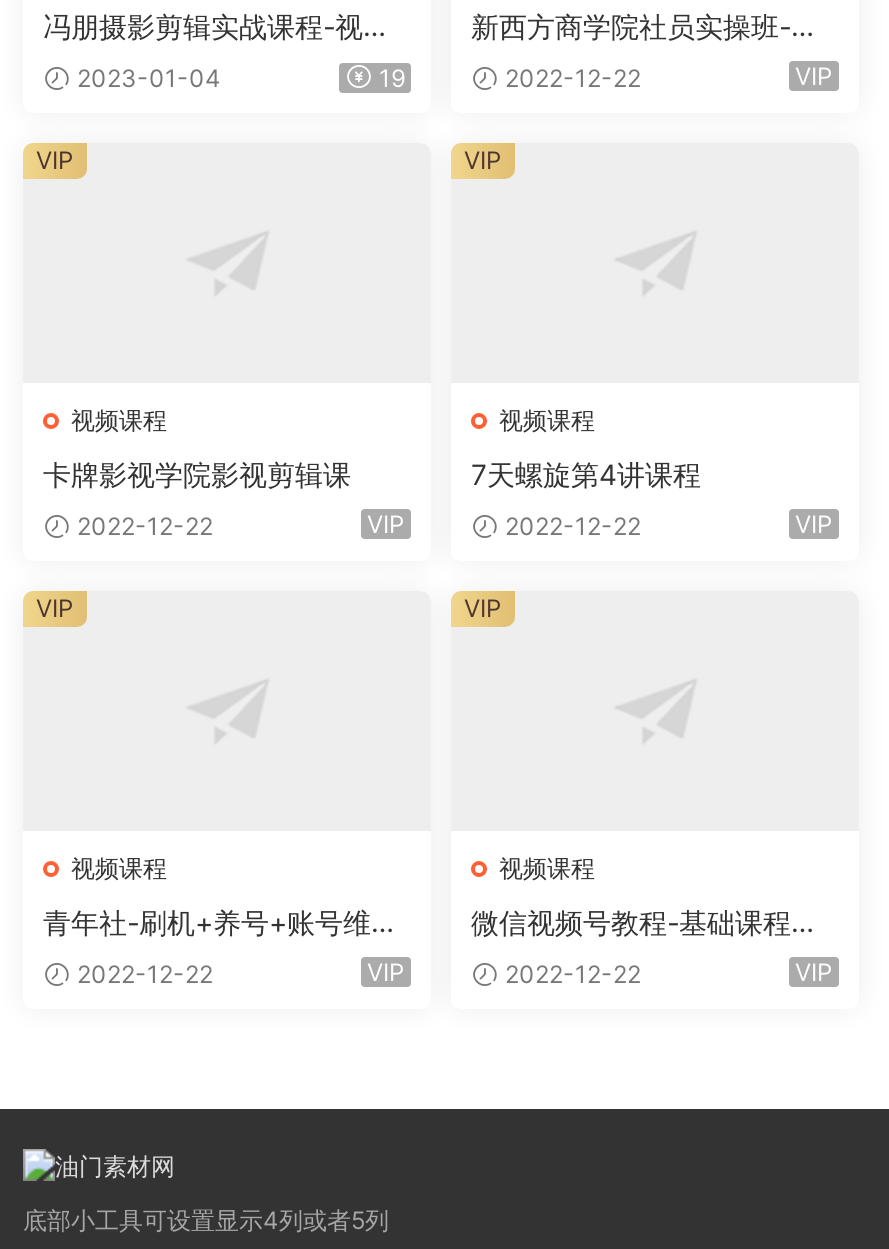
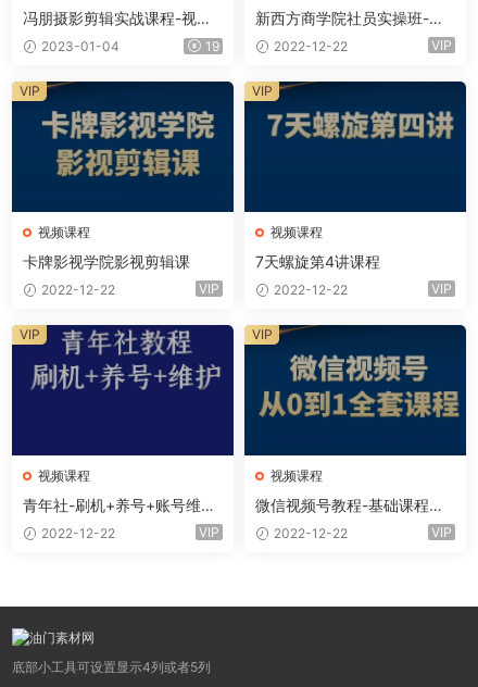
+ [image]

+ [image]

+ [image]

+ [image]
